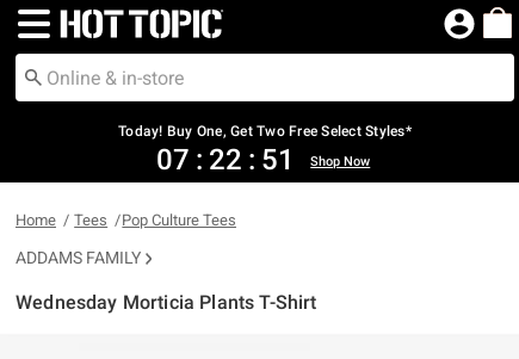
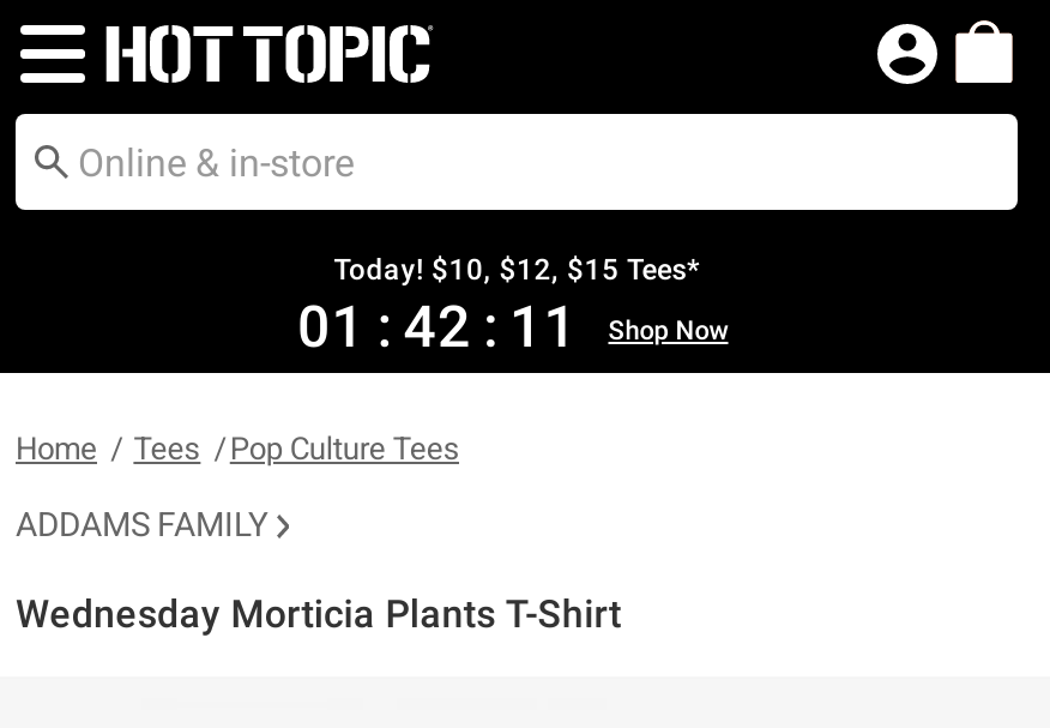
- Today! Buy One, Get Two Free Select Styles*
- 07 : 22 : 51
+ Today! $10, $12, $15 Tees*
+ 01 : 42 : 11
